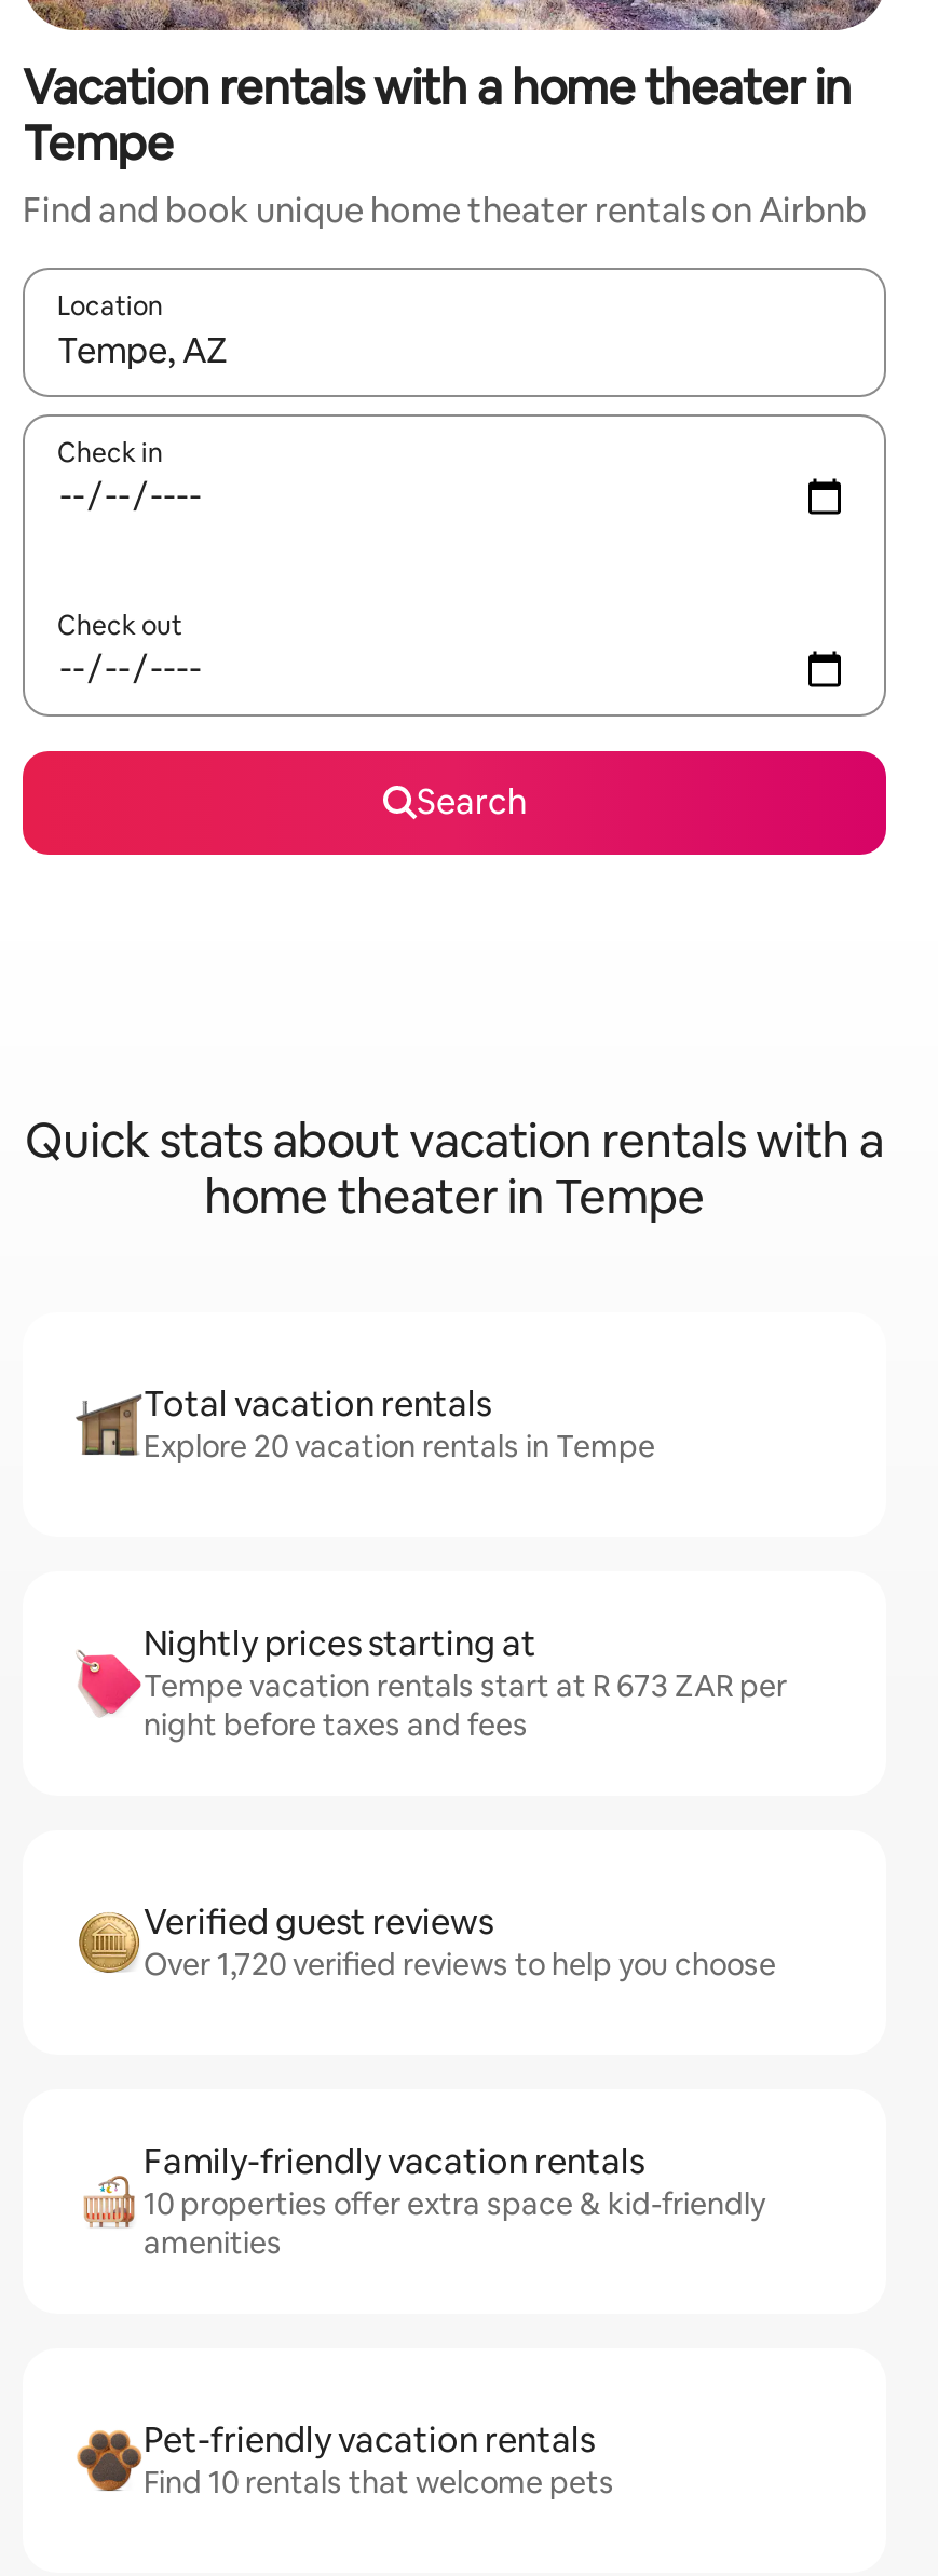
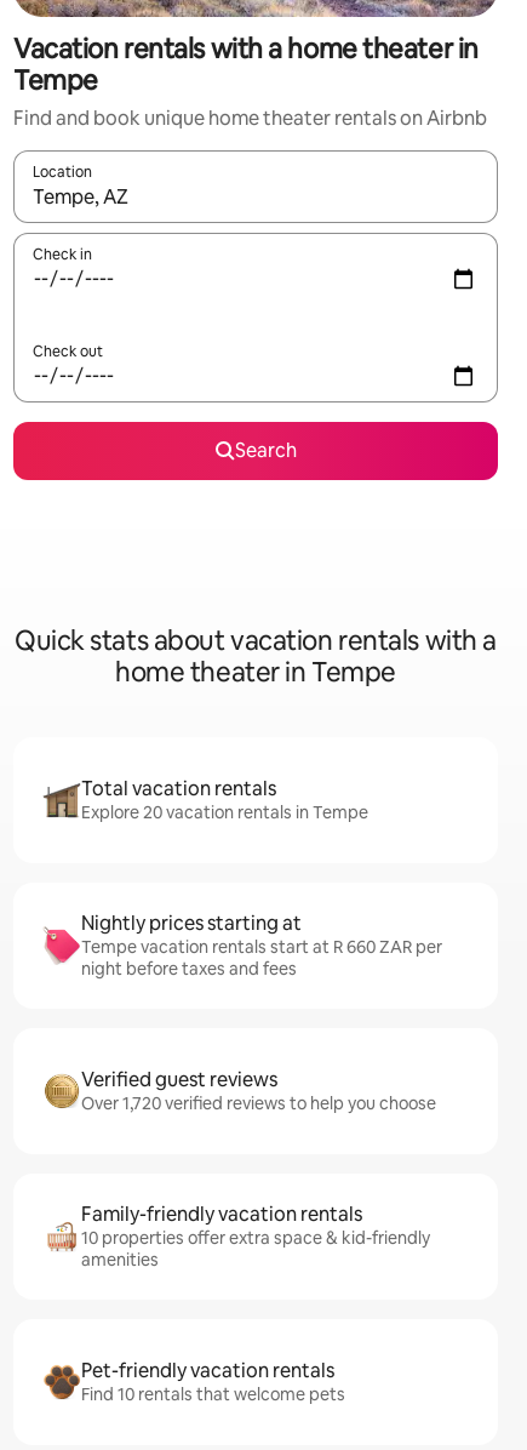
- Tempe vacation rentals start at R 673 ZAR per
+ Tempe vacation rentals start at R 660 ZAR per
